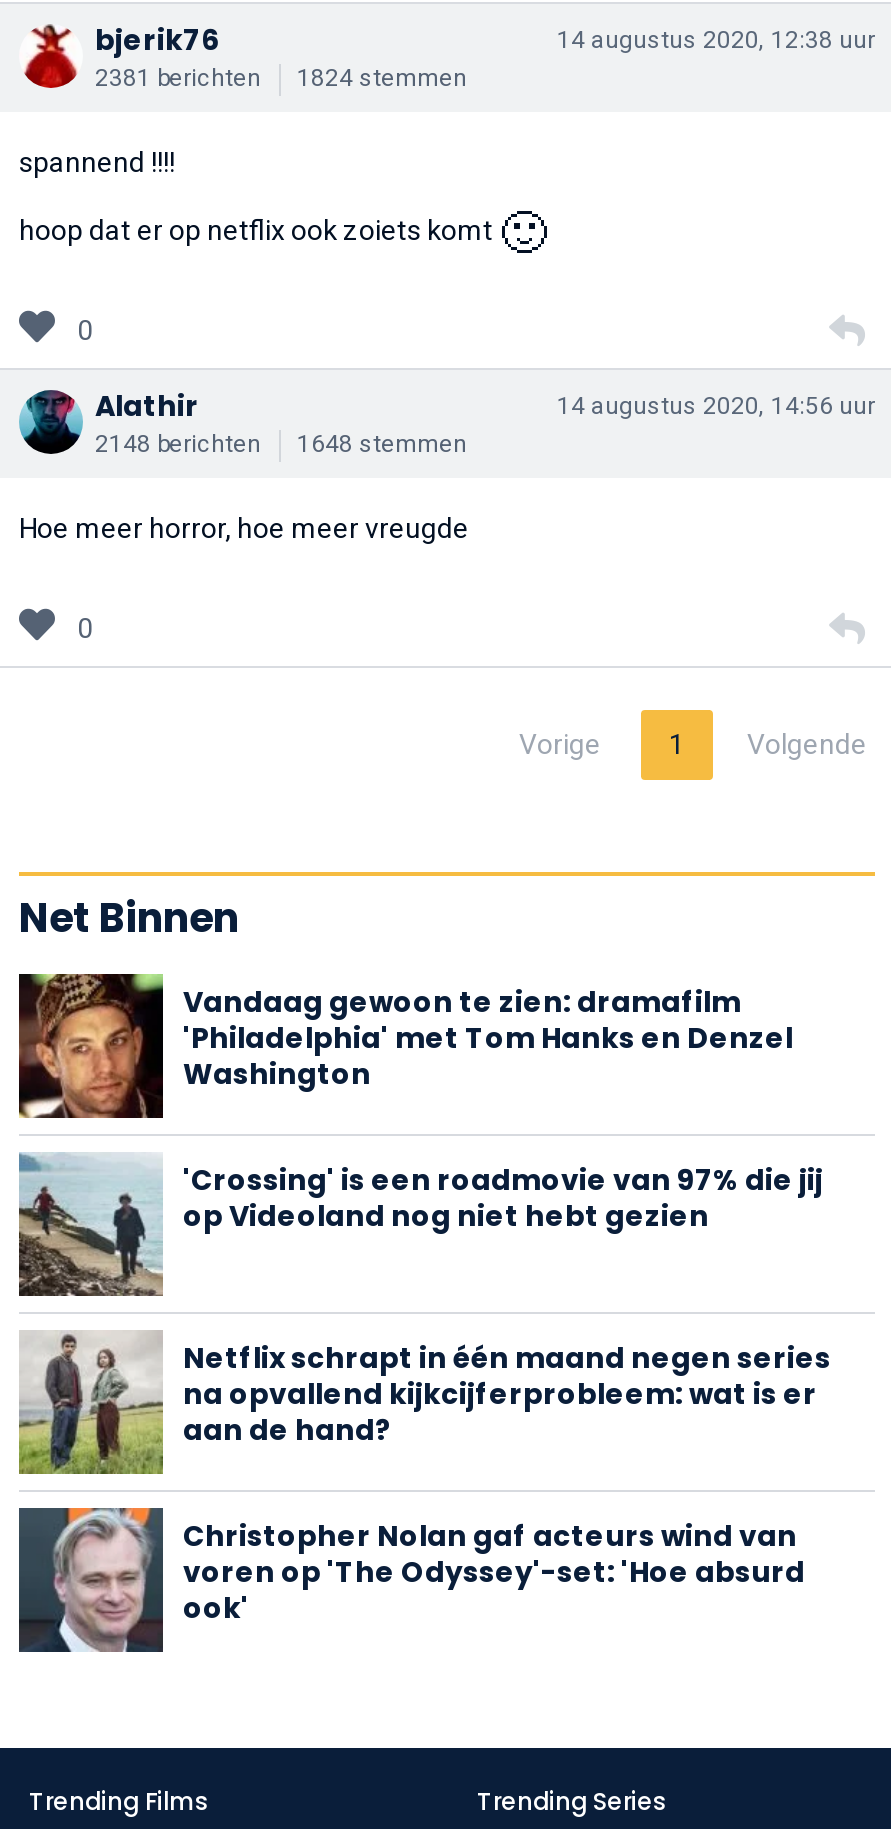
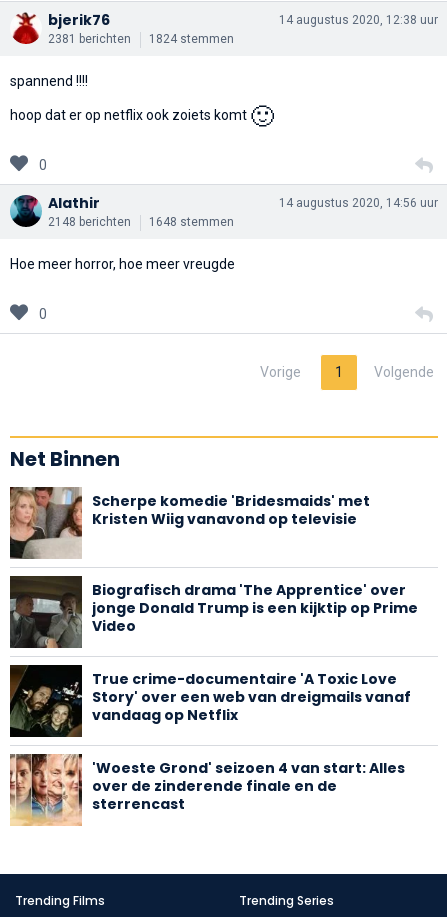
- [image]
- Vandaag gewoon te zien: dramafilm
- 'Philadelphia' met Tom Hanks en Denzel
- Washington
+ [image]
+ Scherpe komedie 'Bridesmaids' met
+ Kristen Wiig vanavond op televisie

- [image]
- 'Crossing' is een roadmovie van 97% die jij
- op Videoland nog niet hebt gezien
+ [image]
+ Biografisch drama 'The Apprentice' over
+ jonge Donald Trump is een kijktip op Prime
+ Video

- [image]
- Netflix schrapt in één maand negen series
- na opvallend kijkcijferprobleem: wat is er
- aan de hand?
+ [image]
+ True crime-documentaire 'A Toxic Love
+ Story' over een web van dreigmails vanaf
+ vandaag op Netflix

- [image]
- Christopher Nolan gaf acteurs wind van
- voren op 'The Odyssey'-set: 'Hoe absurd
- ook'
+ [image]
+ 'Woeste Grond' seizoen 4 van start: Alles
+ over de zinderende finale en de
+ sterrencast
